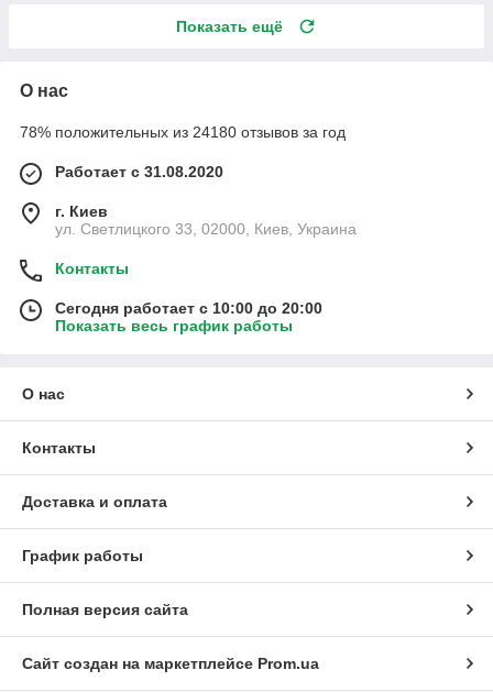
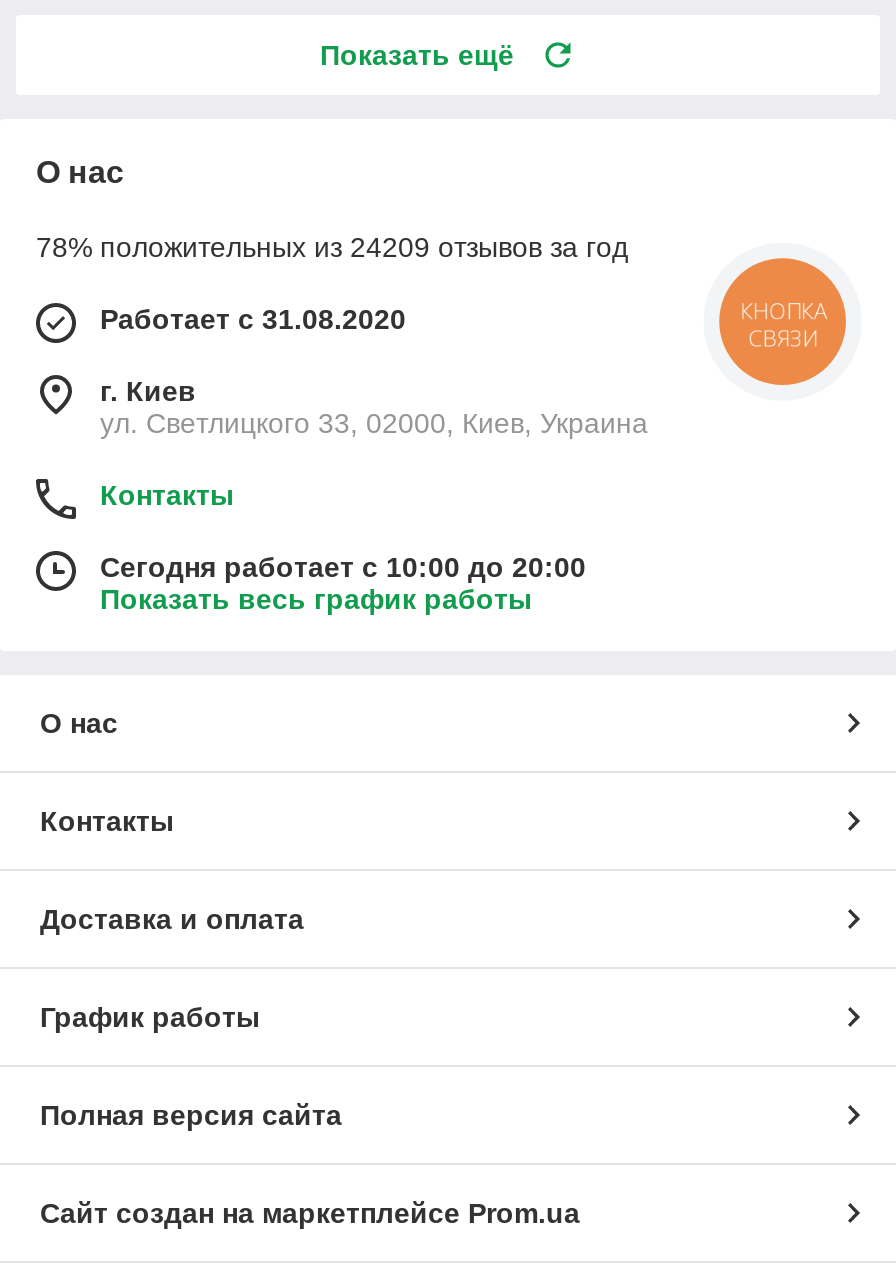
+ [image]

- 78% положительных из 24180 отзывов за год
+ 78% положительных из 24209 отзывов за год
